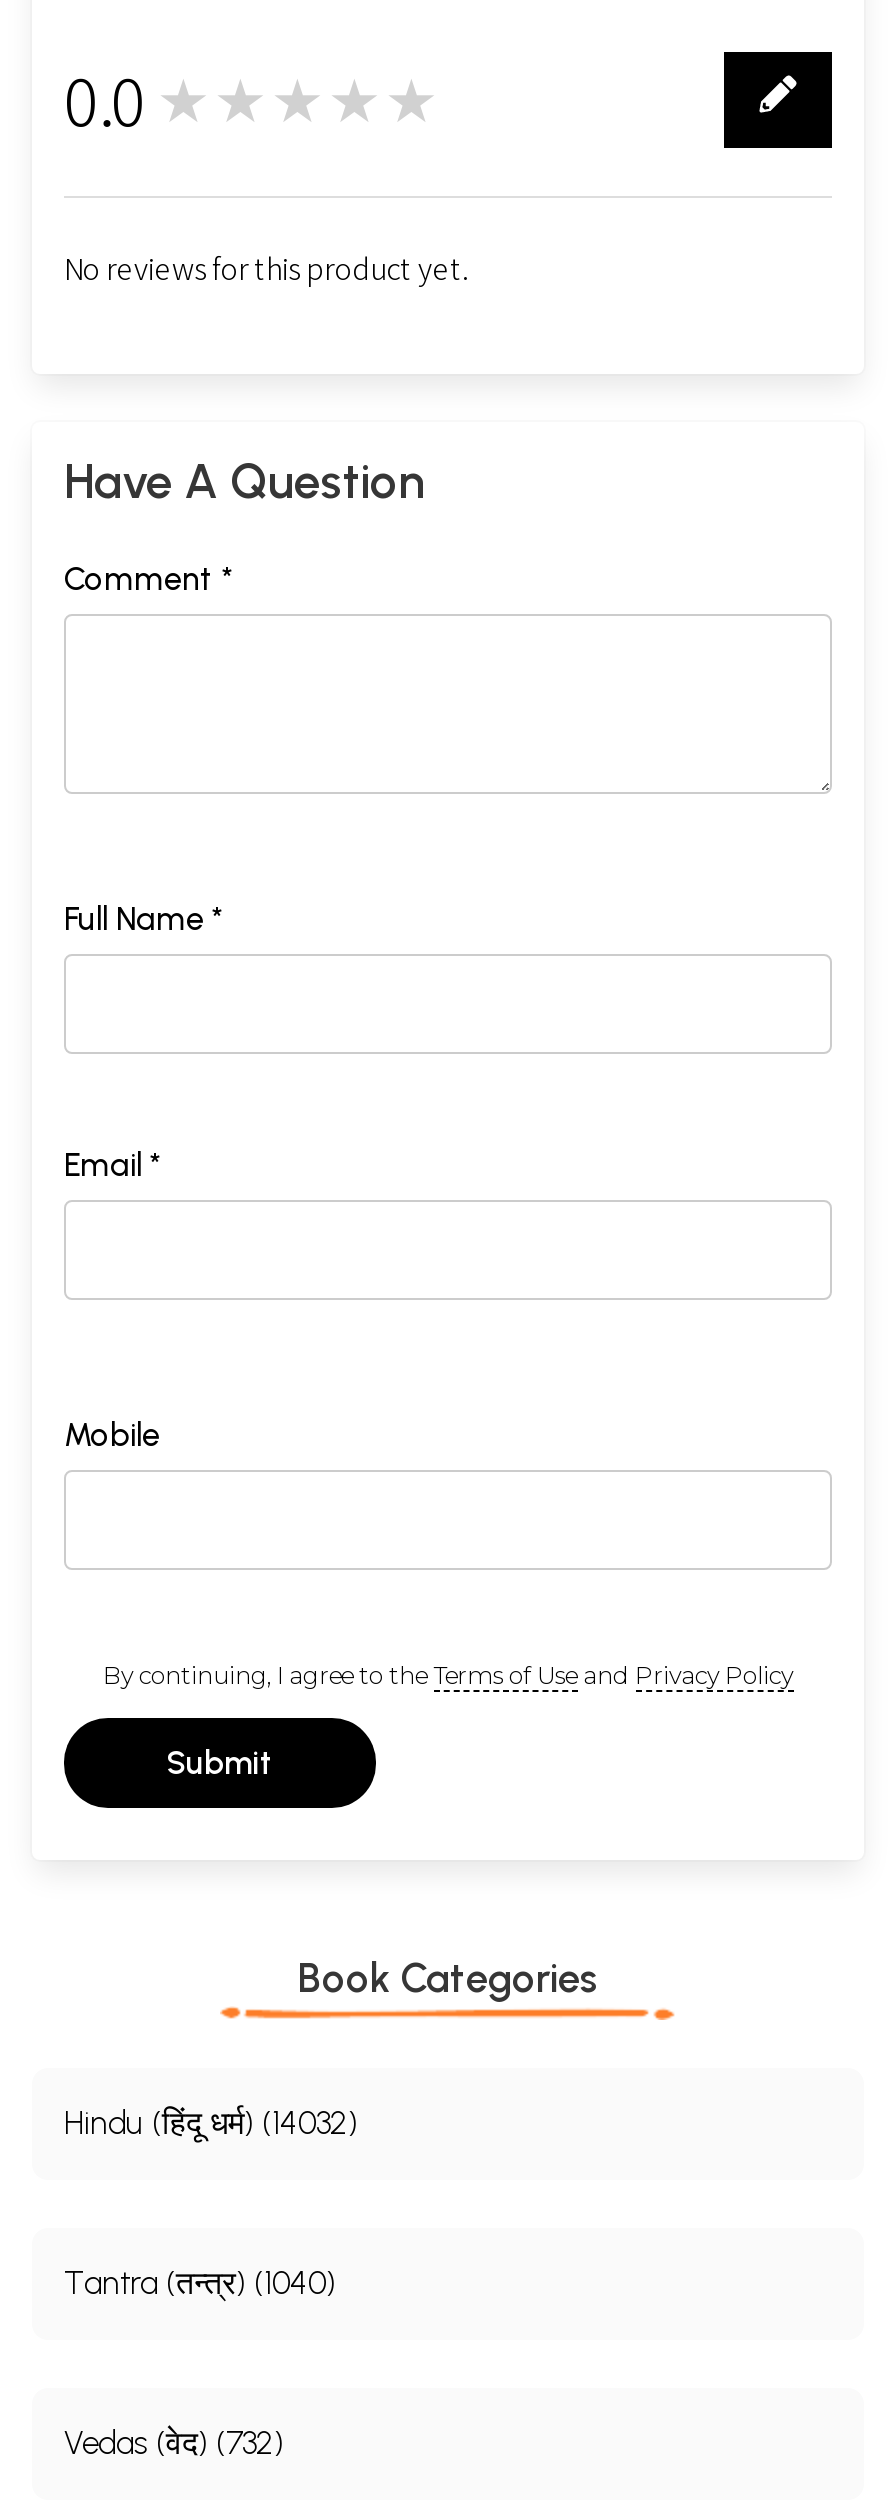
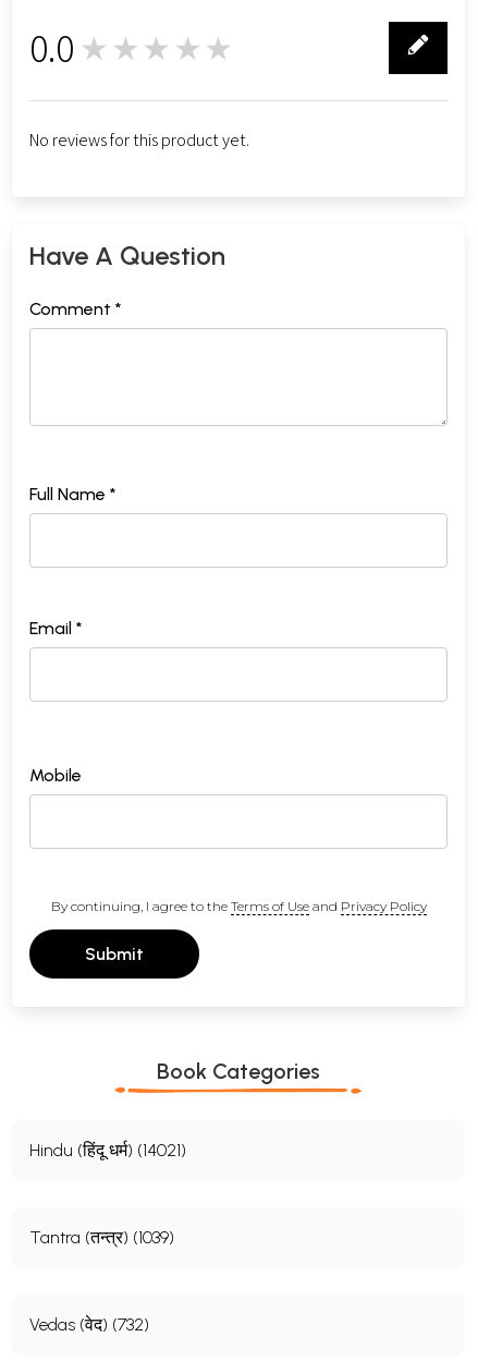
- Hindu (हिंदू धर्म) (14032)
+ Hindu (हिंदू धर्म) (14021)

- Tantra (तन्त्र) (1040)
+ Tantra (तन्त्र) (1039)
